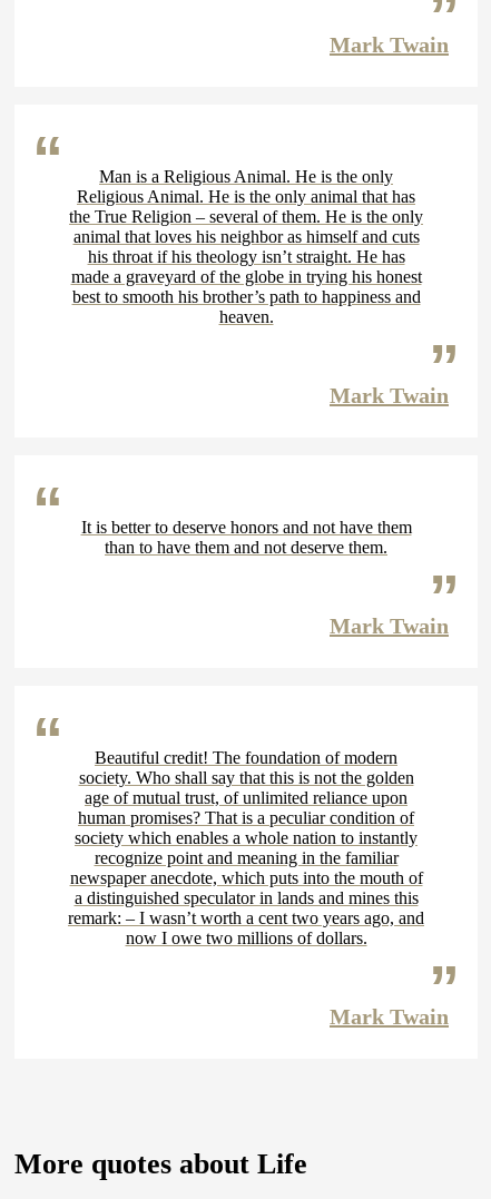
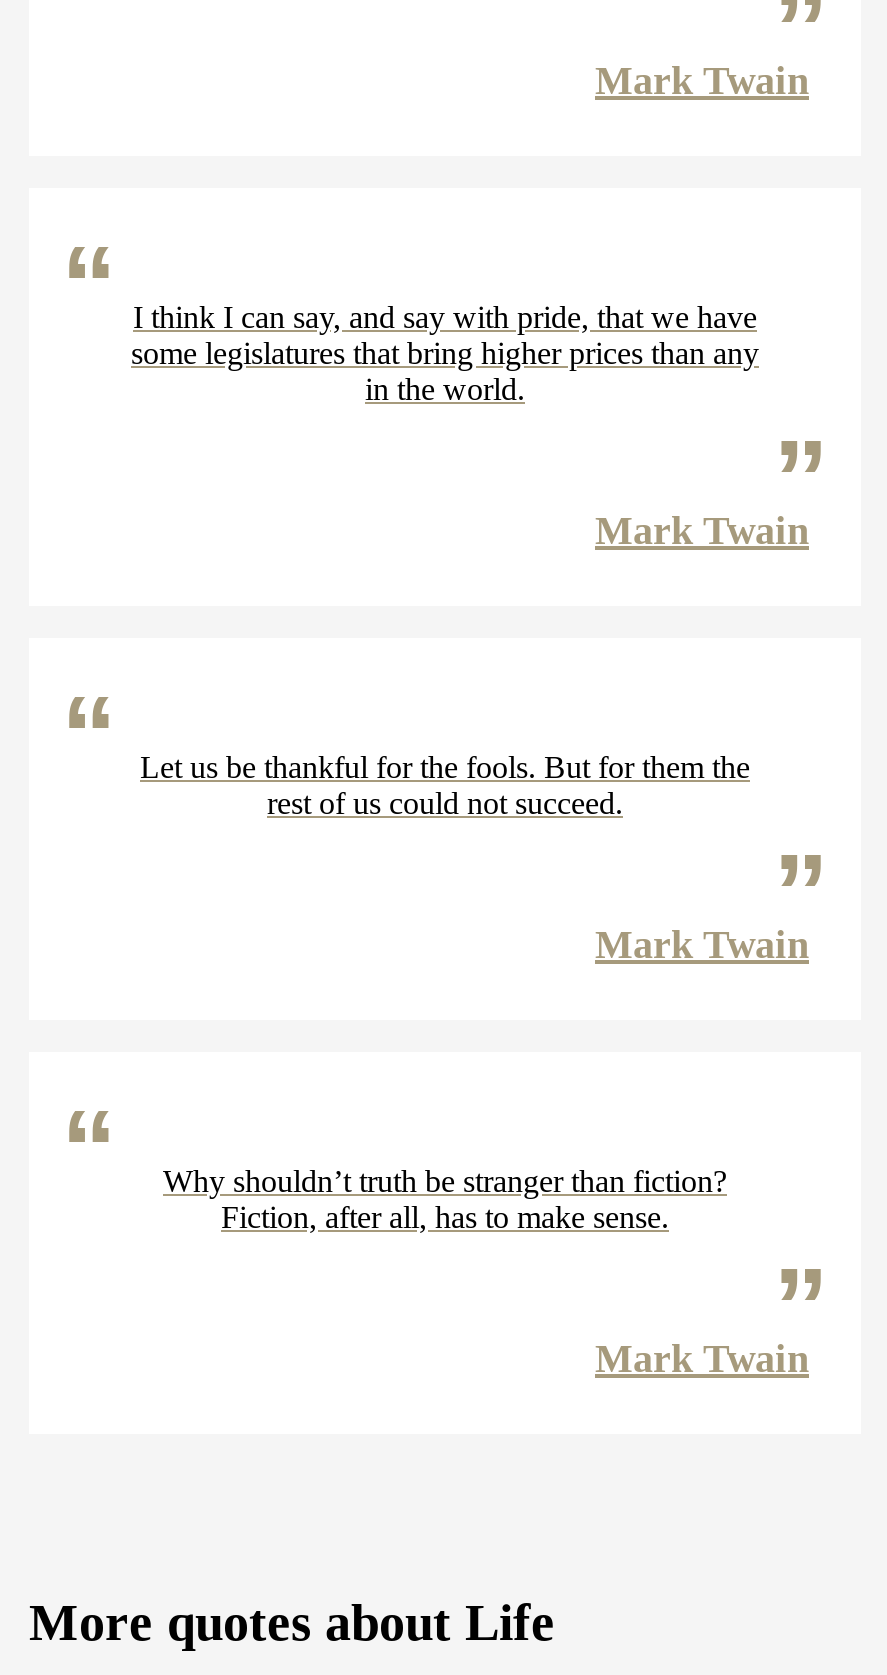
- Man is a Religious Animal. He is the only
- Religious Animal. He is the only animal that has
- the True Religion – several of them. He is the only
- animal that loves his neighbor as himself and cuts
- his throat if his theology isn’t straight. He has
- made a graveyard of the globe in trying his honest
- best to smooth his brother’s path to happiness and
- heaven.
+ I think I can say, and say with pride, that we have
+ some legislatures that bring higher prices than any
+ in the world.

- It is better to deserve honors and not have them
- than to have them and not deserve them.
+ Let us be thankful for the fools. But for them the
+ rest of us could not succeed.

- Beautiful credit! The foundation of modern
- society. Who shall say that this is not the golden
- age of mutual trust, of unlimited reliance upon
- human promises? That is a peculiar condition of
- society which enables a whole nation to instantly
- recognize point and meaning in the familiar
- newspaper anecdote, which puts into the mouth of
- a distinguished speculator in lands and mines this
- remark: – I wasn’t worth a cent two years ago, and
- now I owe two millions of dollars.
+ Why shouldn’t truth be stranger than fiction?
+ Fiction, after all, has to make sense.
